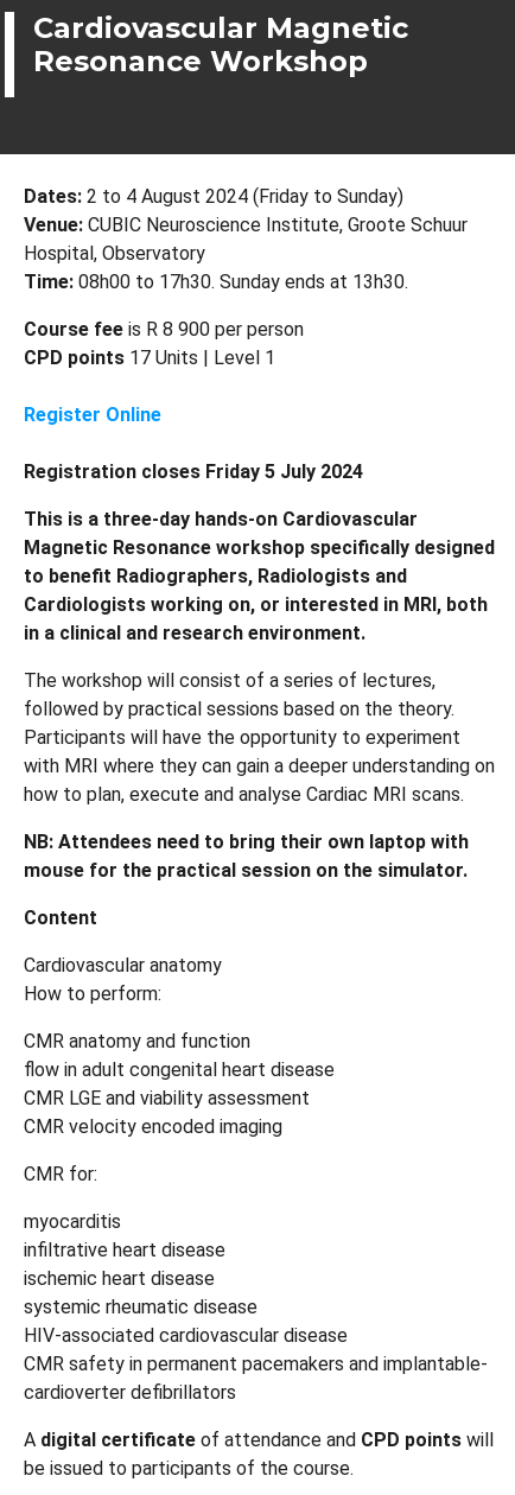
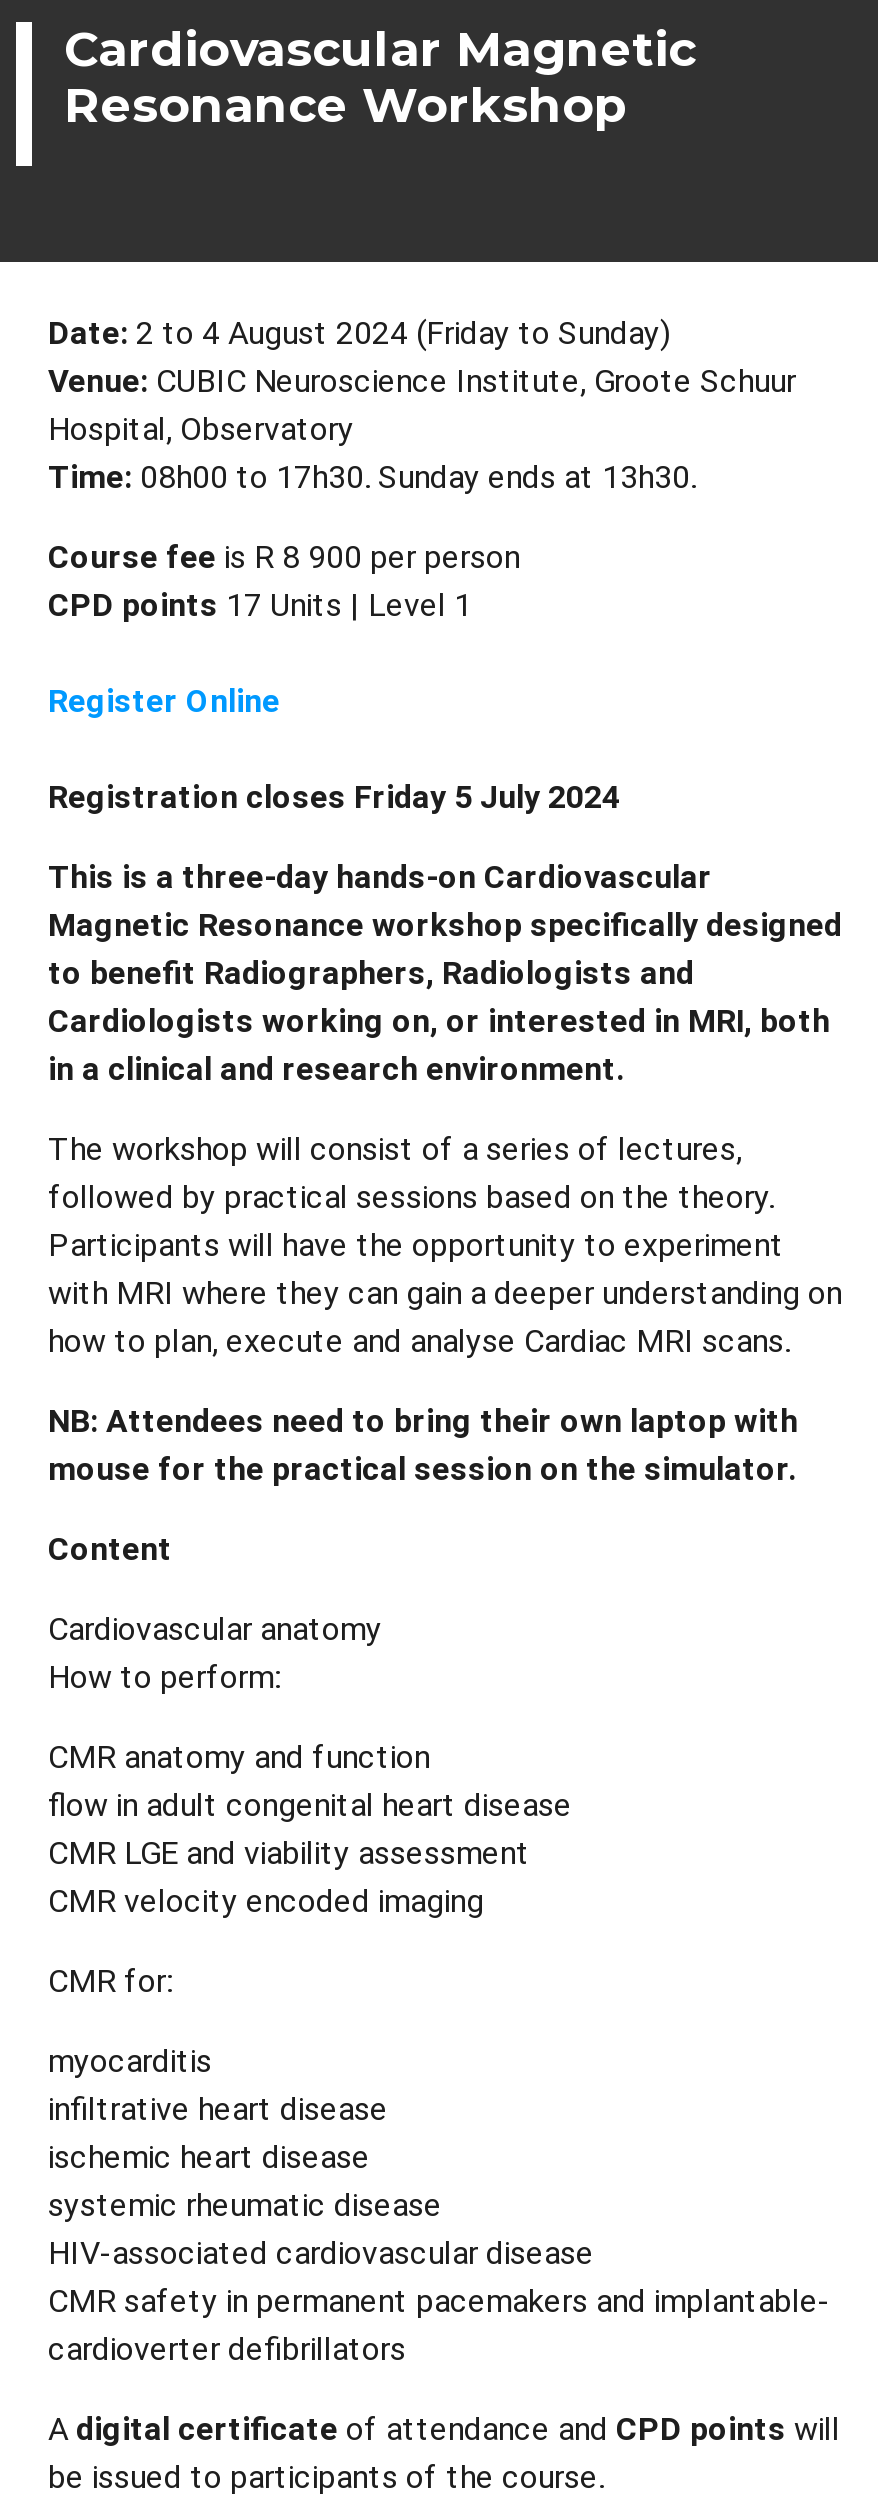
- Dates: 2 to 4 August 2024 (Friday to Sunday)
+ Date: 2 to 4 August 2024 (Friday to Sunday)
